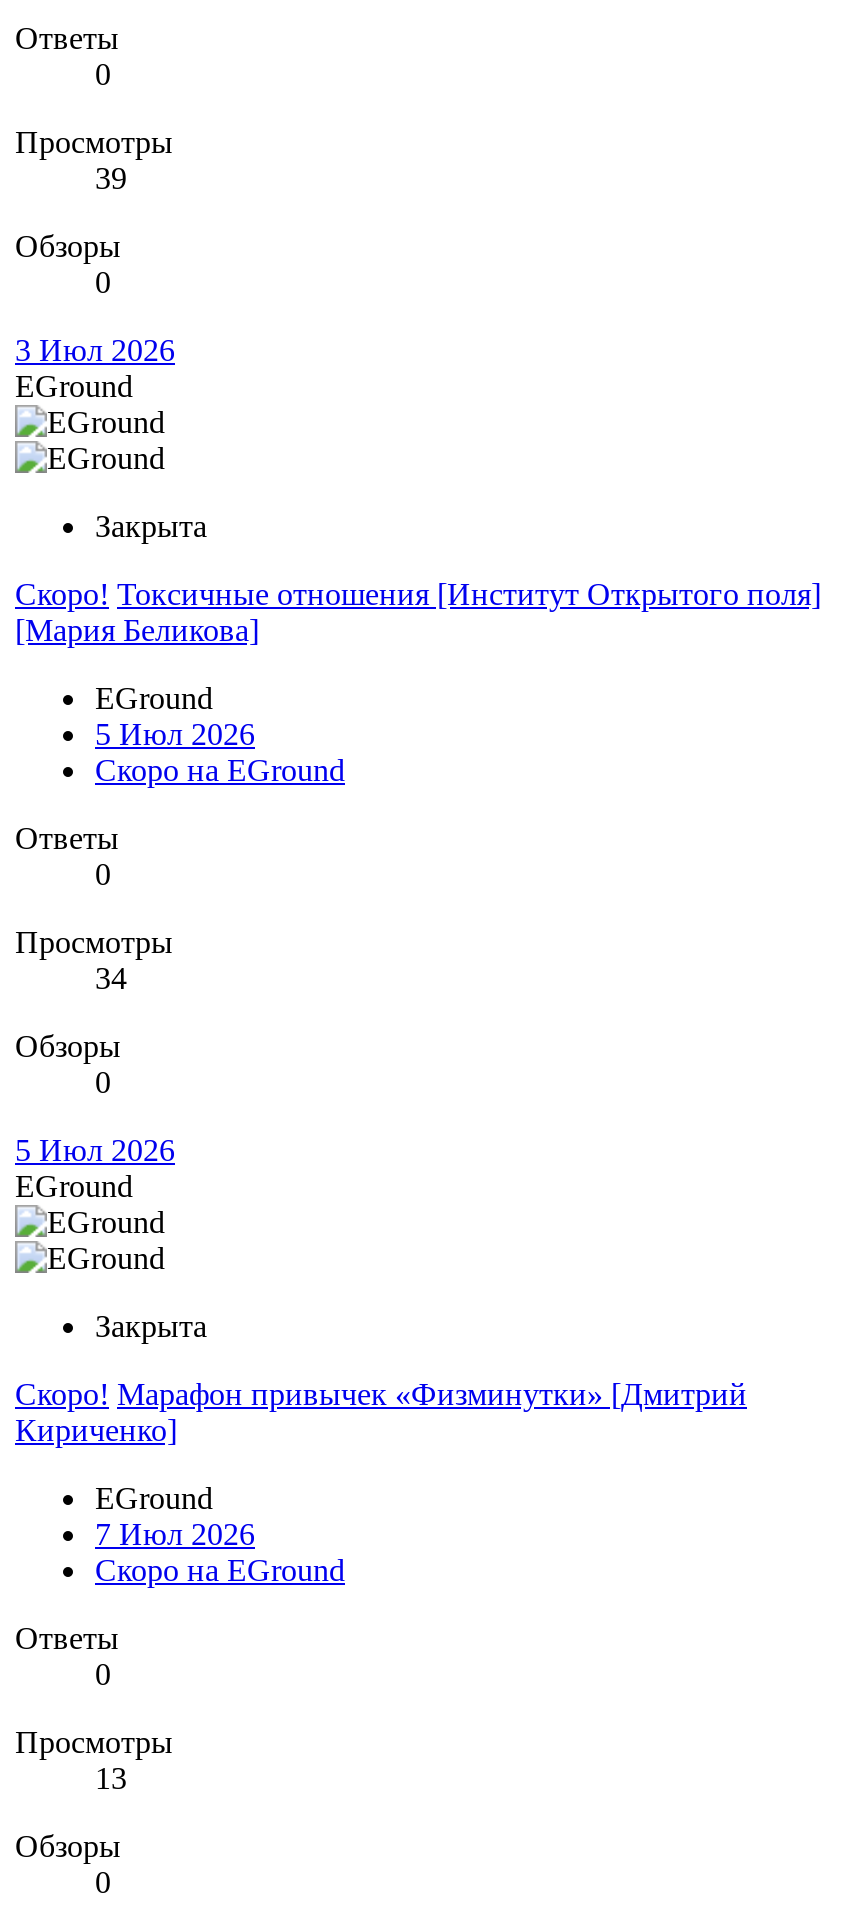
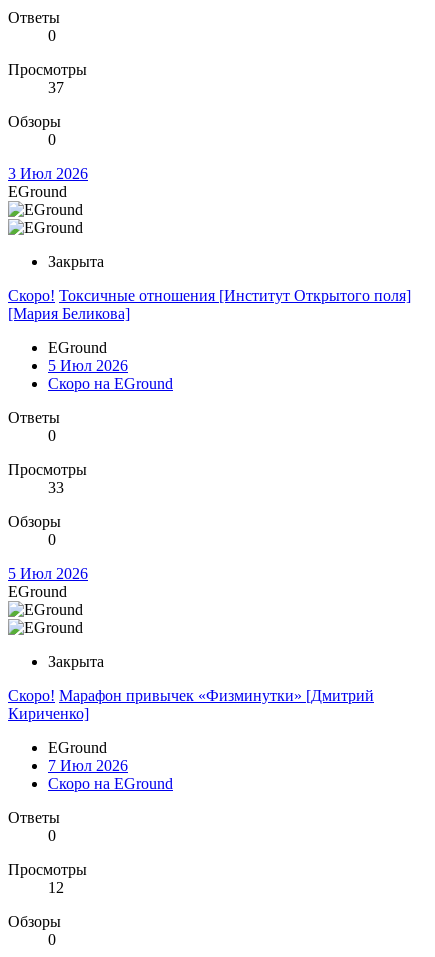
- 39
+ 37

- 34
+ 33

- 13
+ 12
